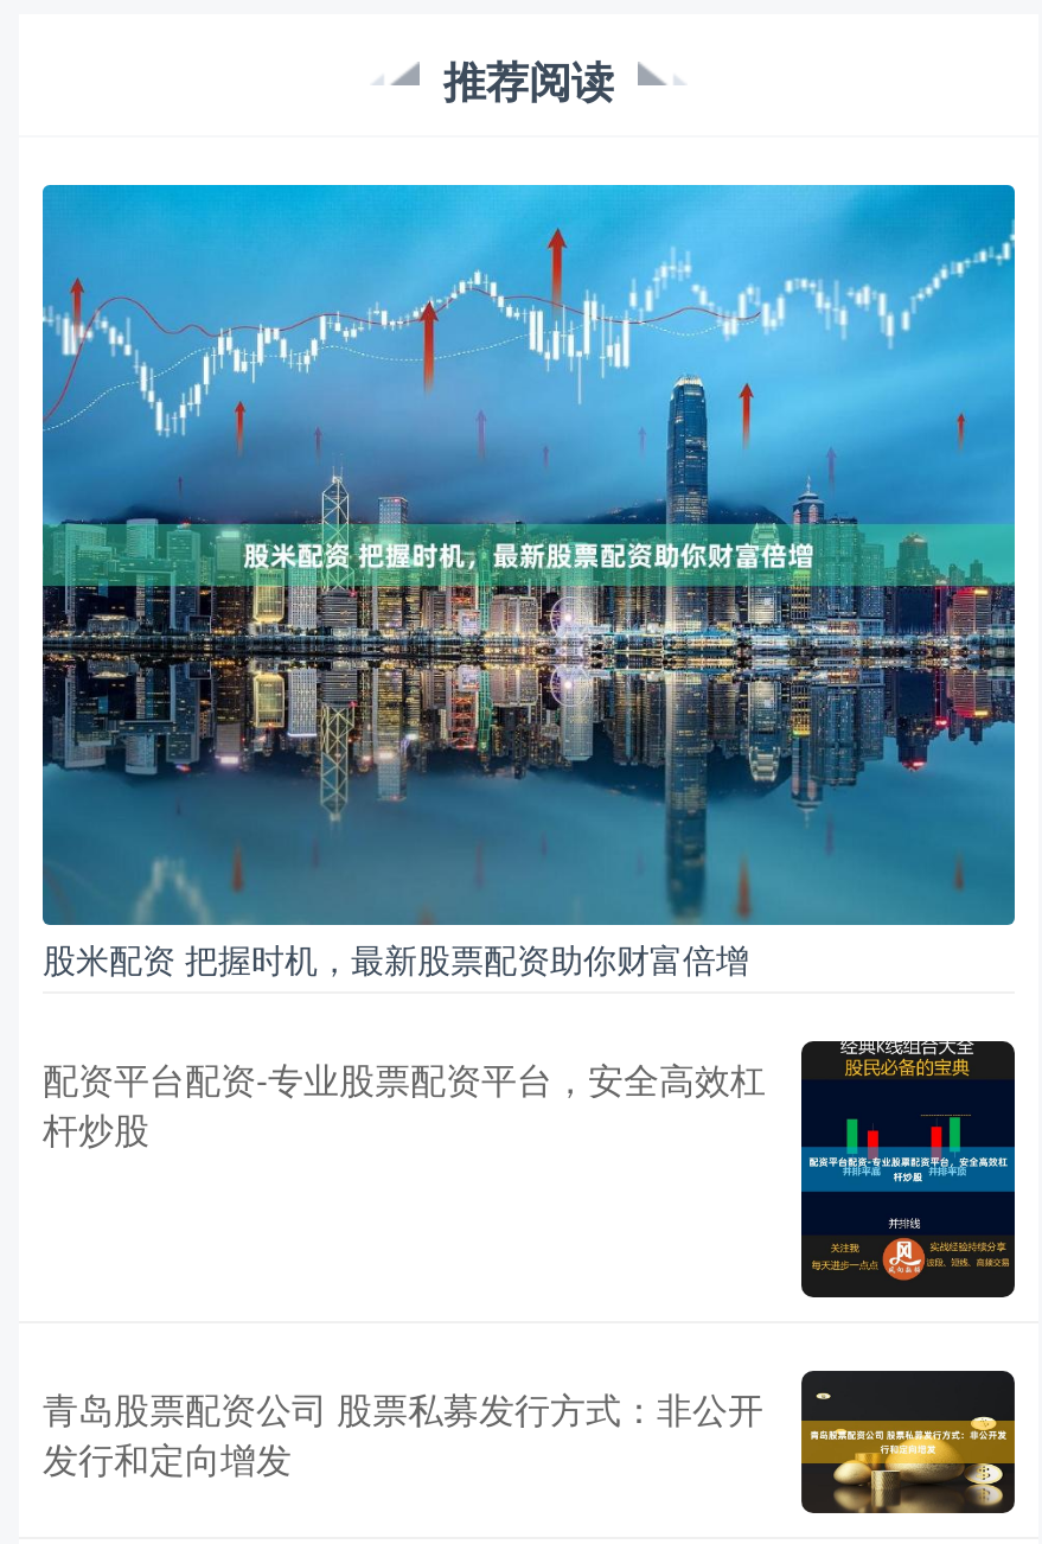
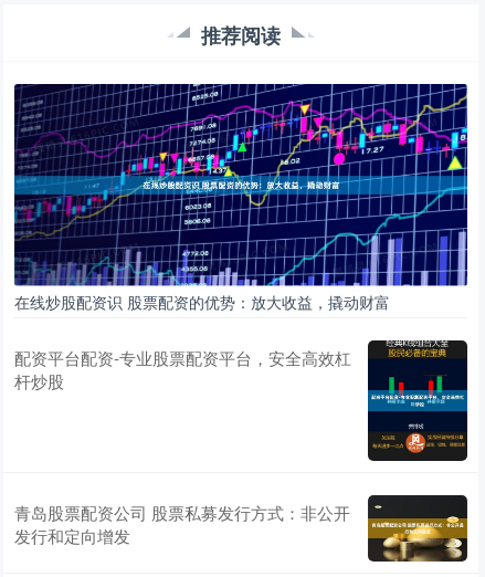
- [image]
- 股米配资 把握时机，最新股票配资助你财富倍增
+ [image]
+ 在线炒股配资识 股票配资的优势：放大收益，撬动财富
